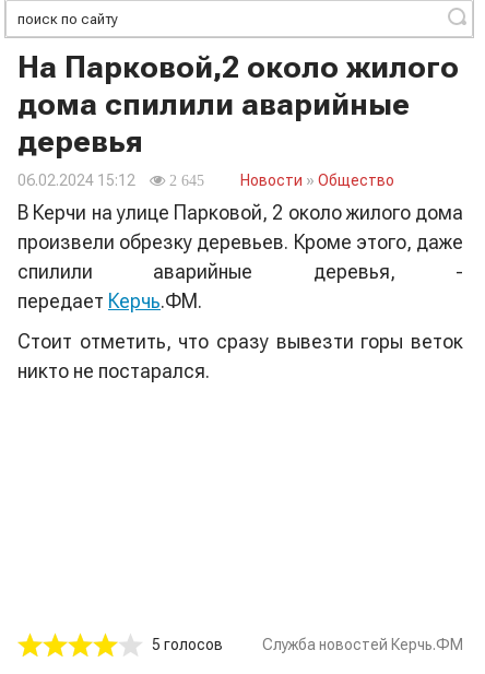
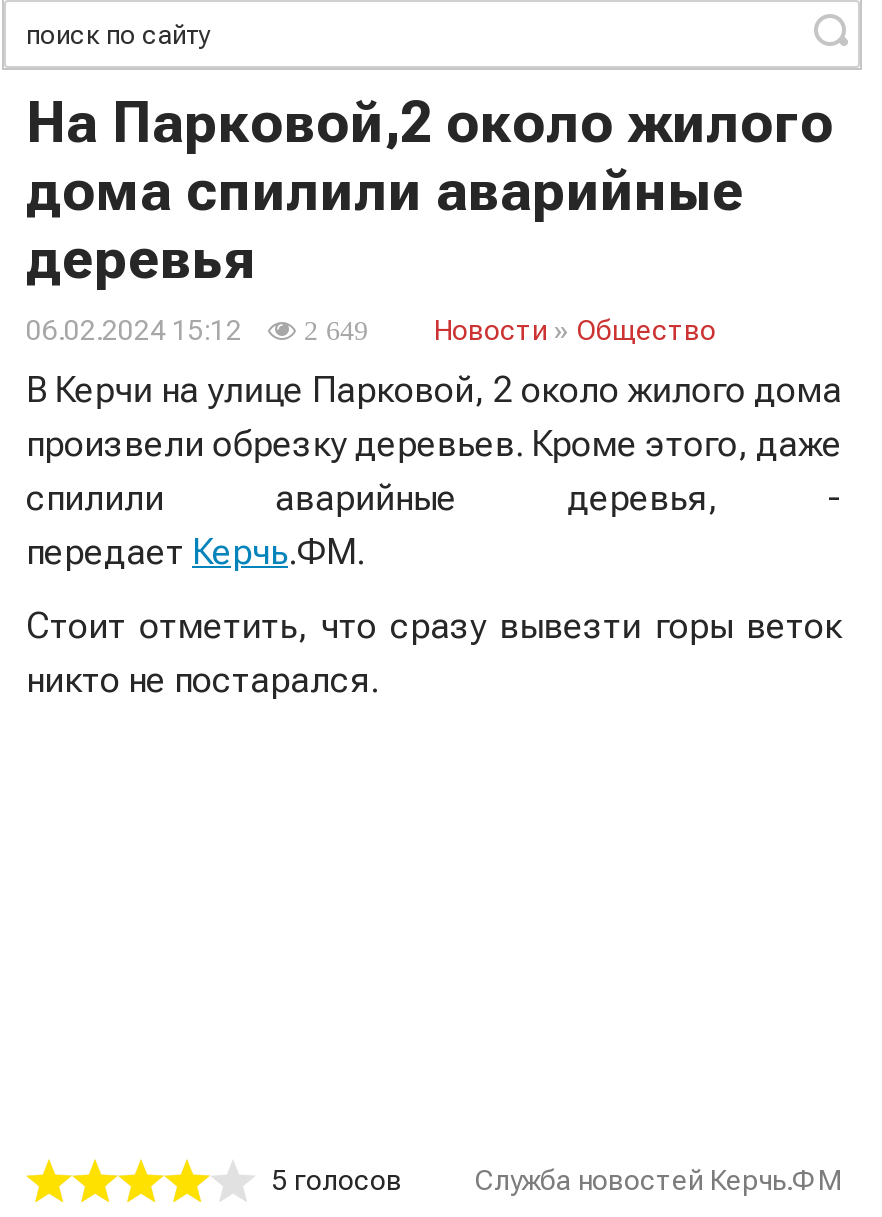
- 06.02.2024 15:12 2 645
+ 06.02.2024 15:12 2 649
